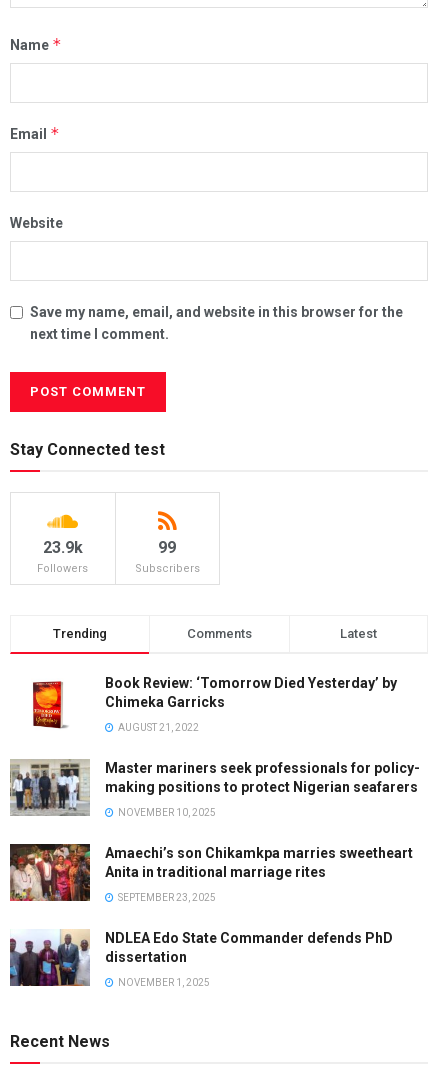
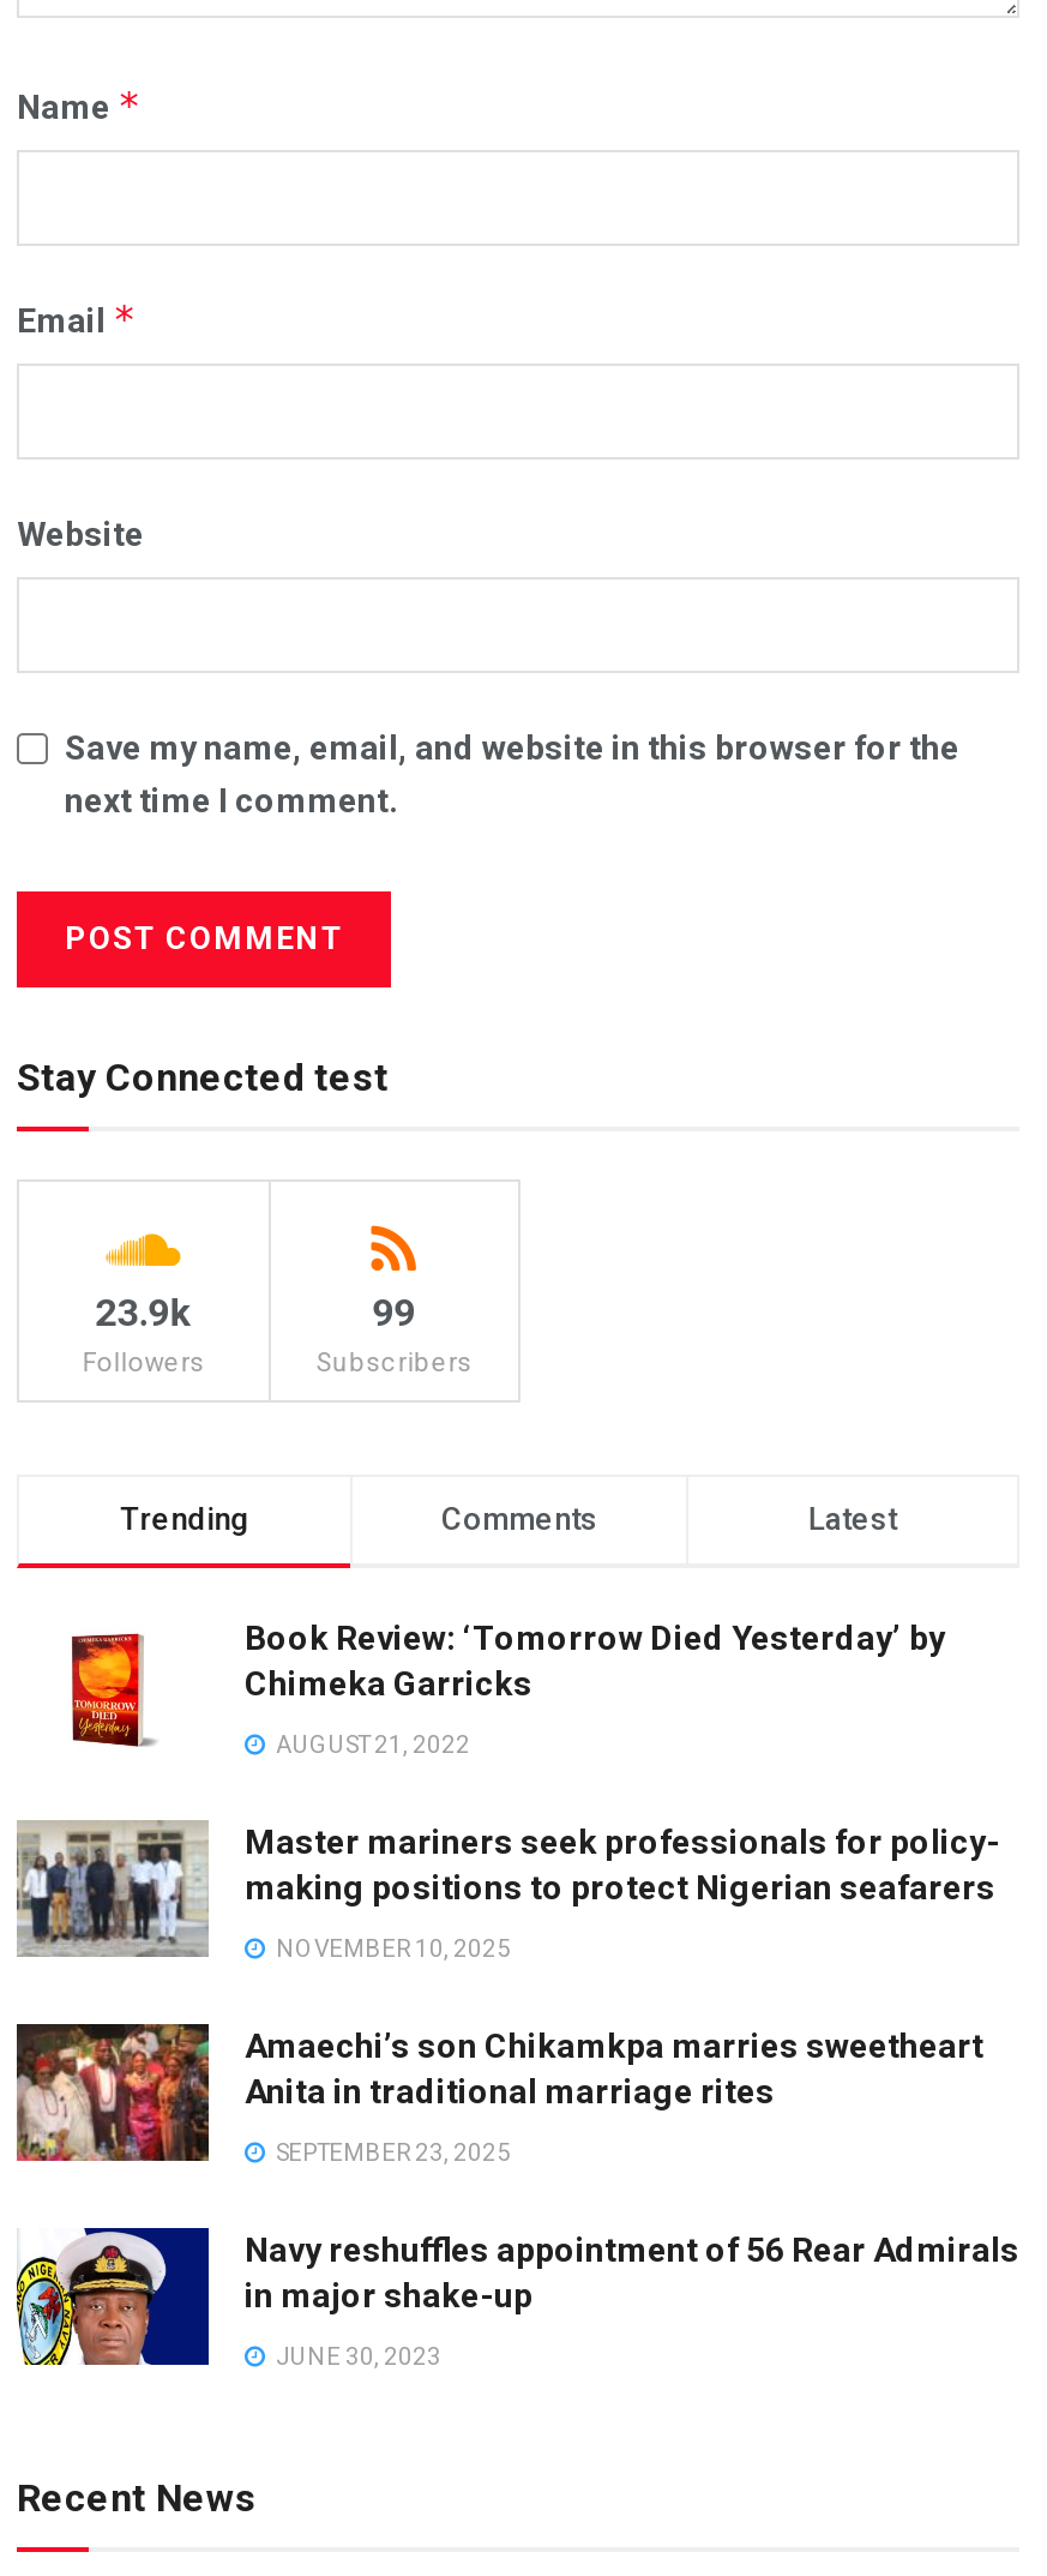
- [image]
- NDLEA Edo State Commander defends PhD
- dissertation
+ [image]
+ Navy reshuffles appointment of 56 Rear Admirals
+ in major shake-up

- NOVEMBER 1, 2025
+ JUNE 30, 2023
